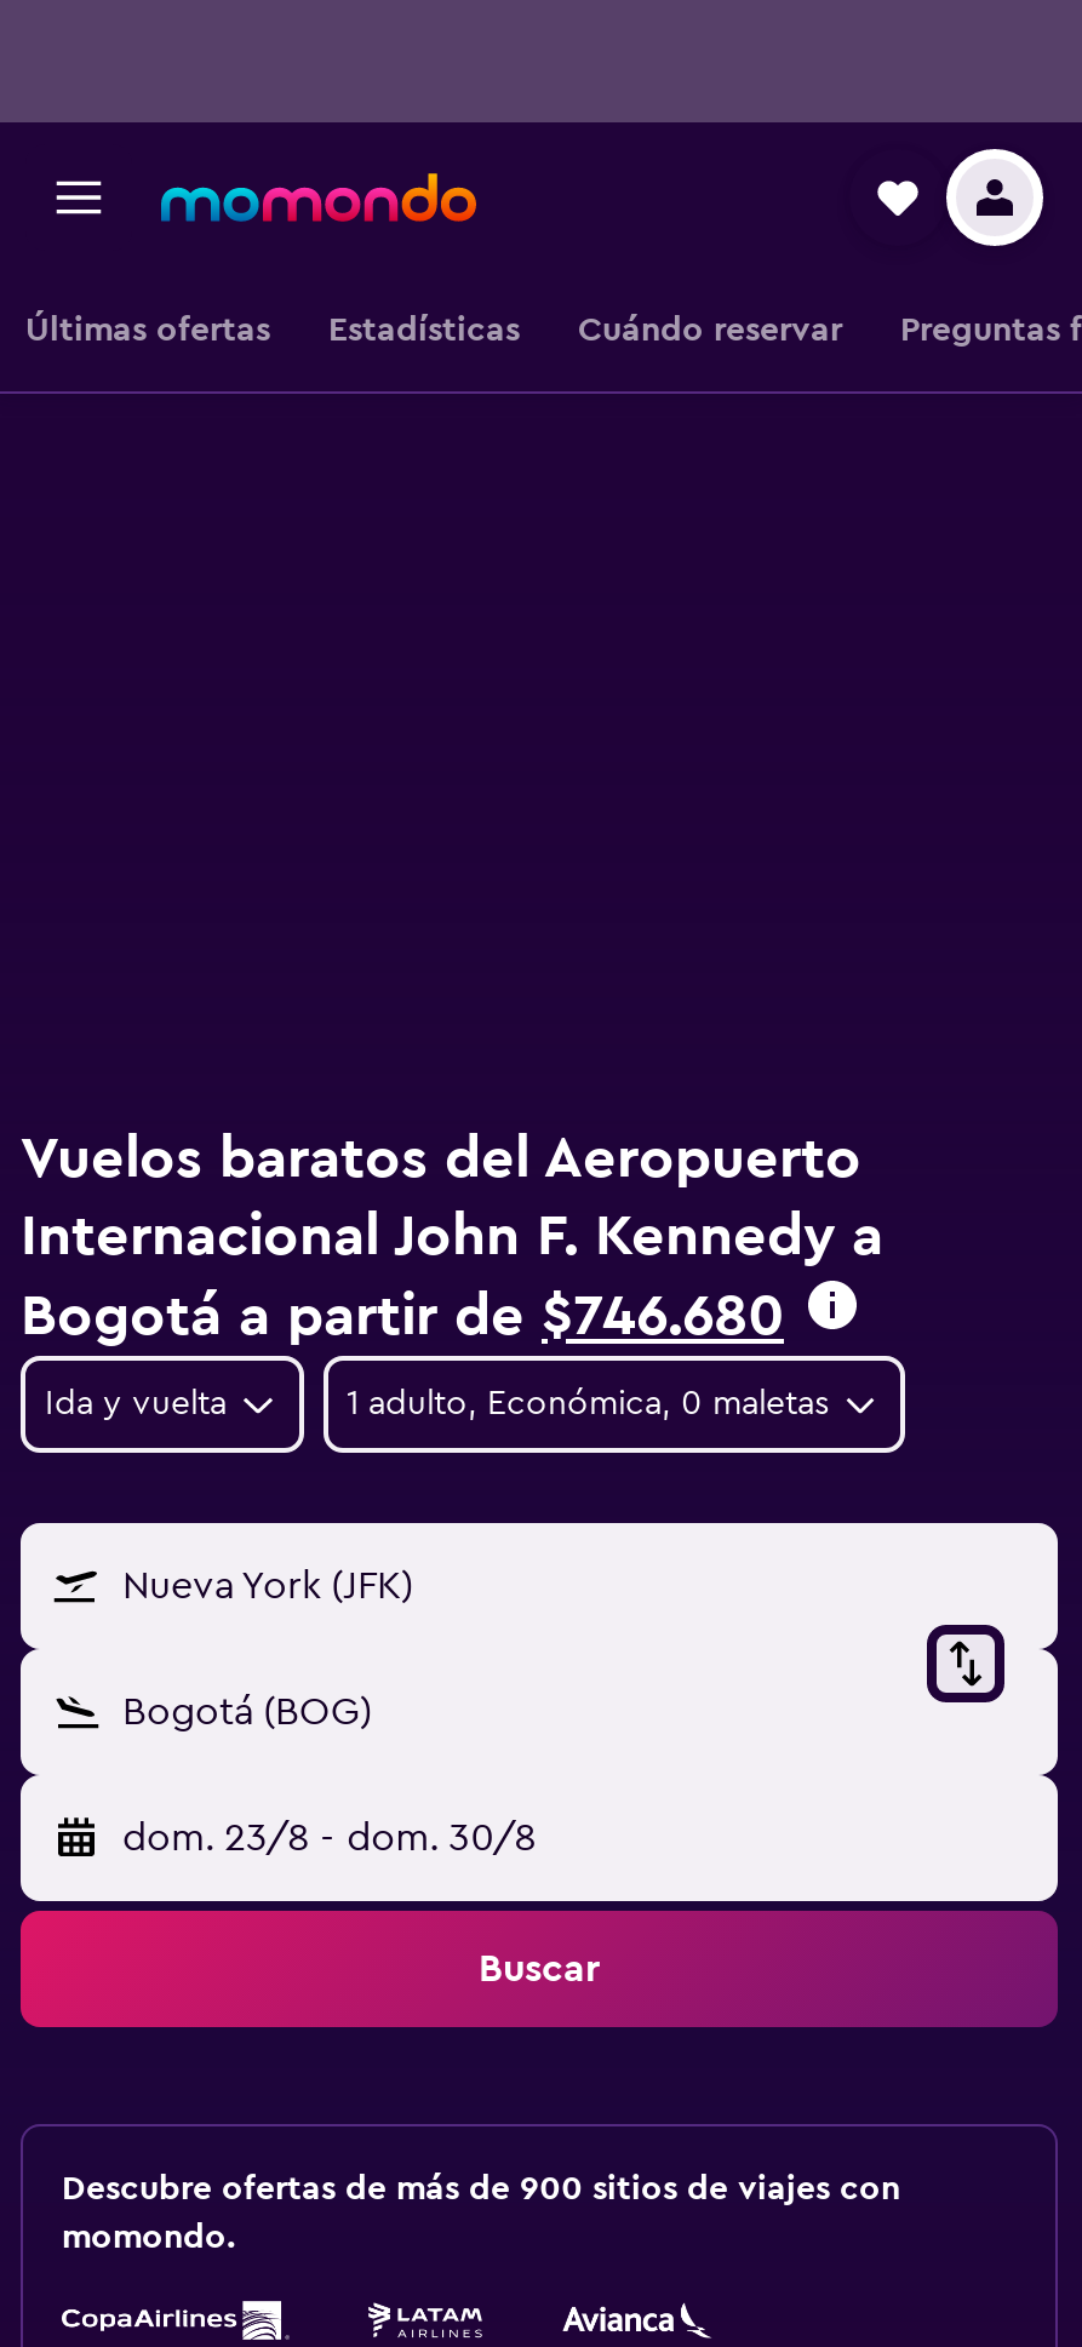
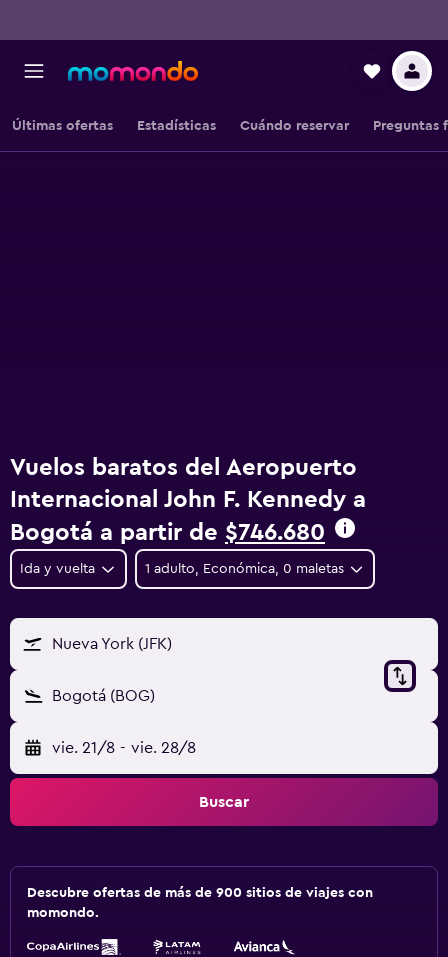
- dom. 23/8 - dom. 30/8
+ vie. 21/8 - vie. 28/8
